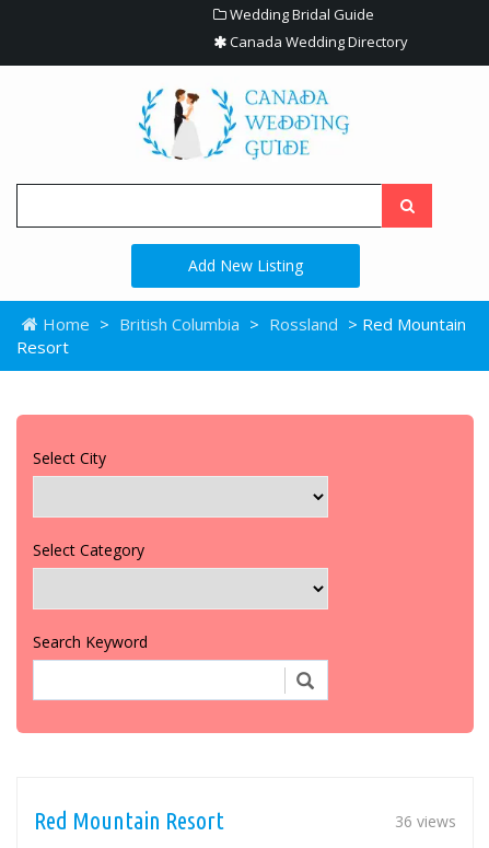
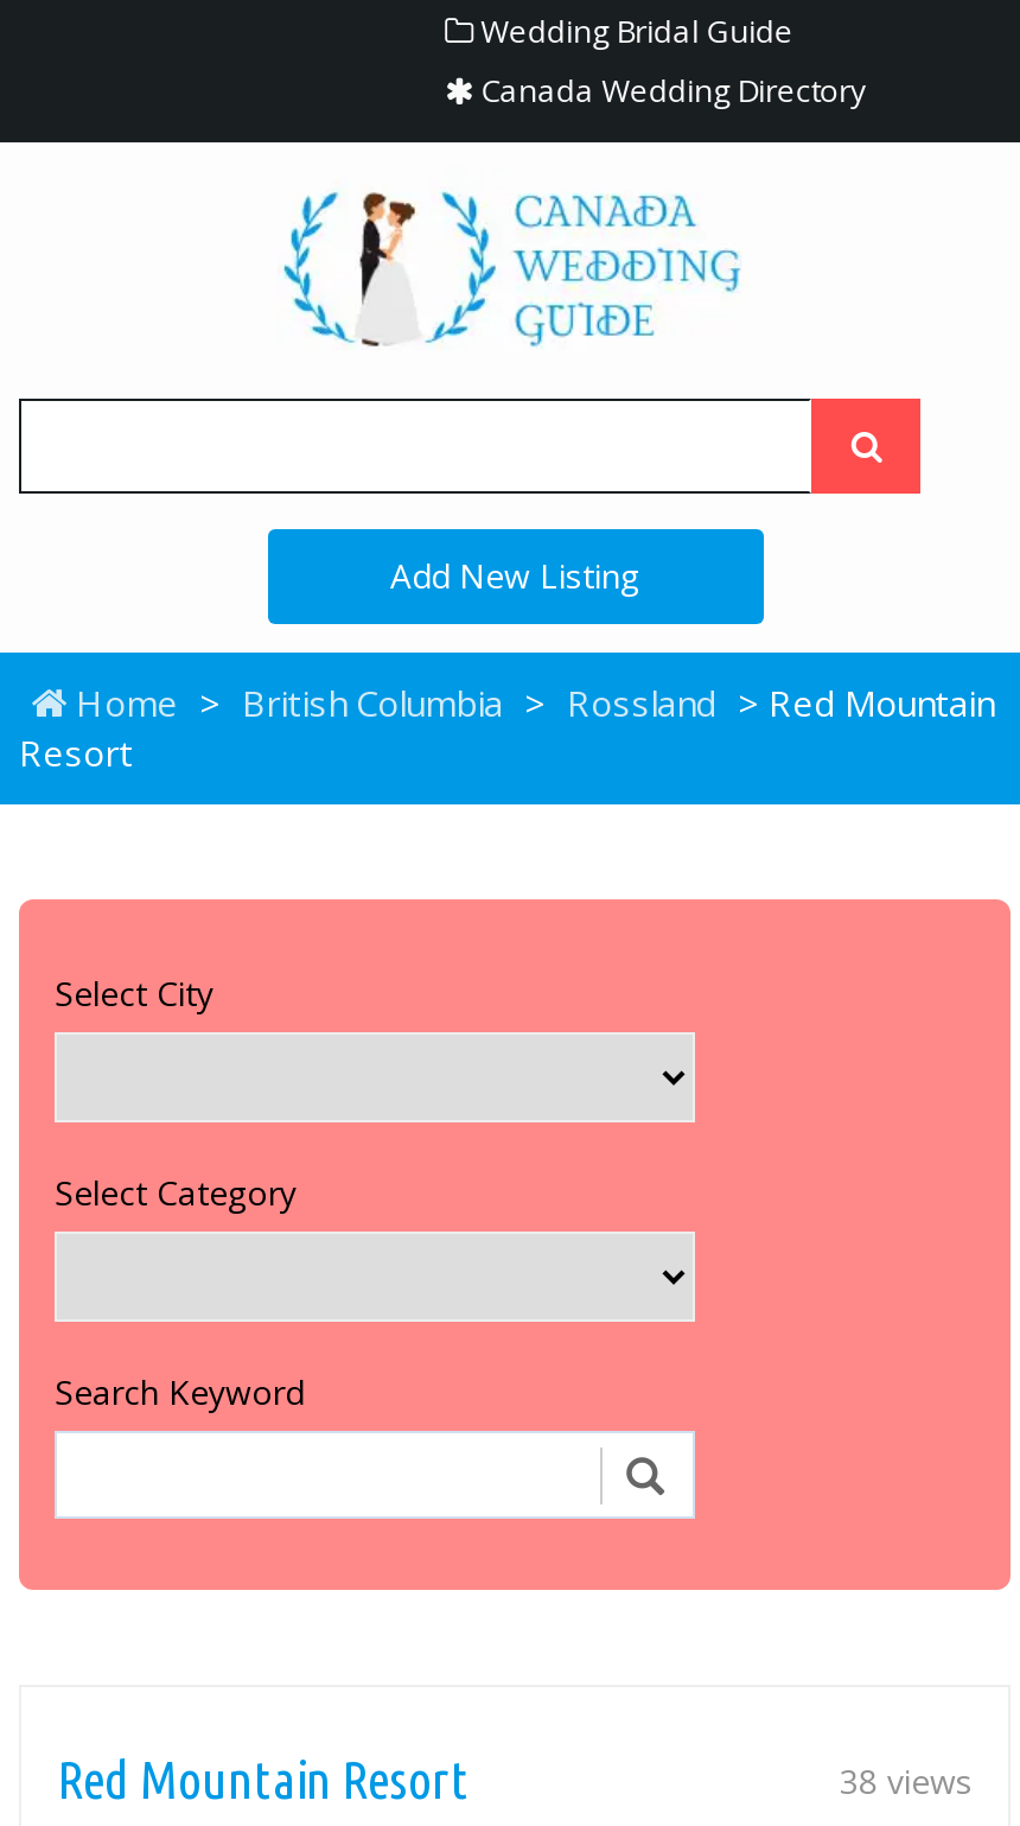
- 36 views
+ 38 views
